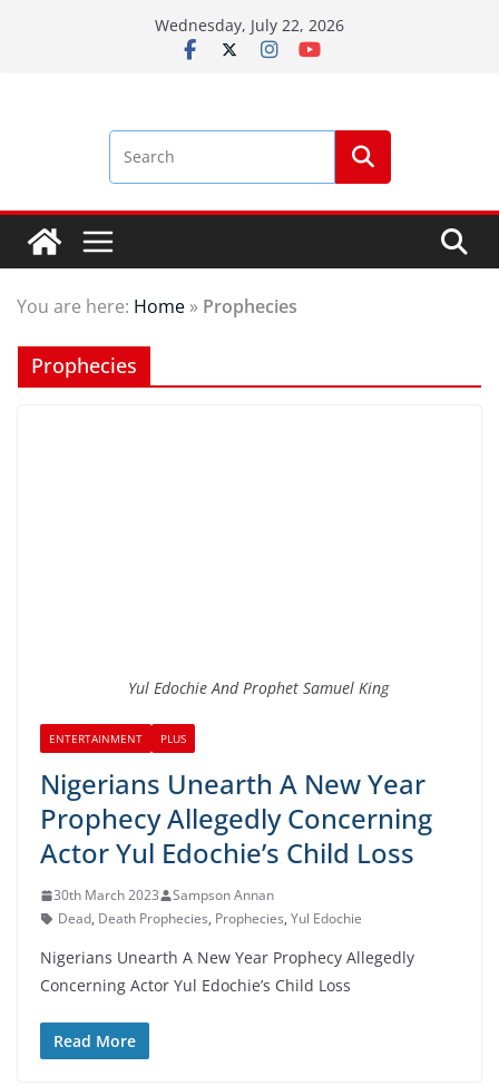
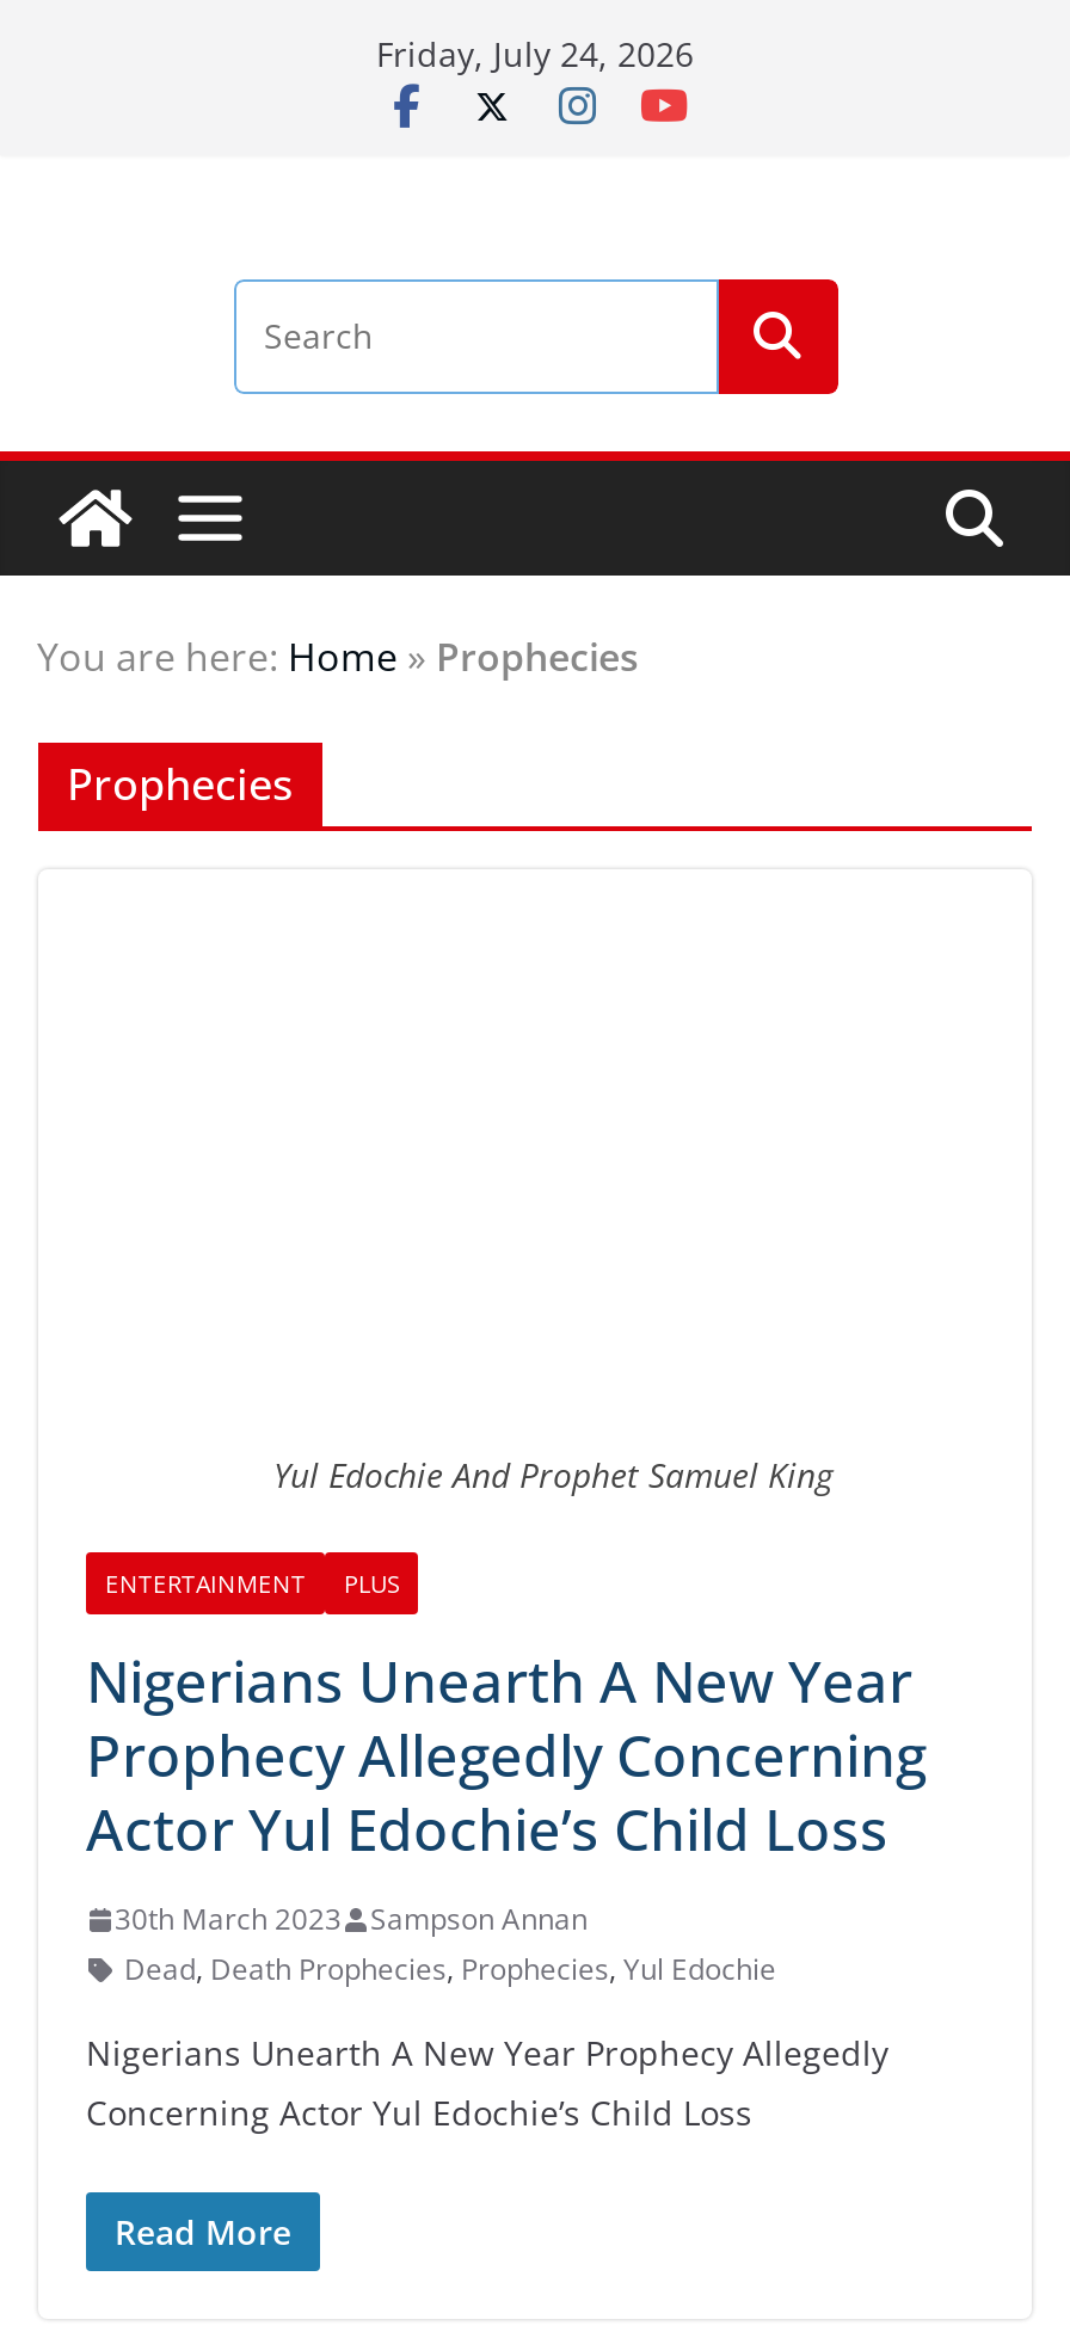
- Wednesday, July 22, 2026
+ Friday, July 24, 2026
